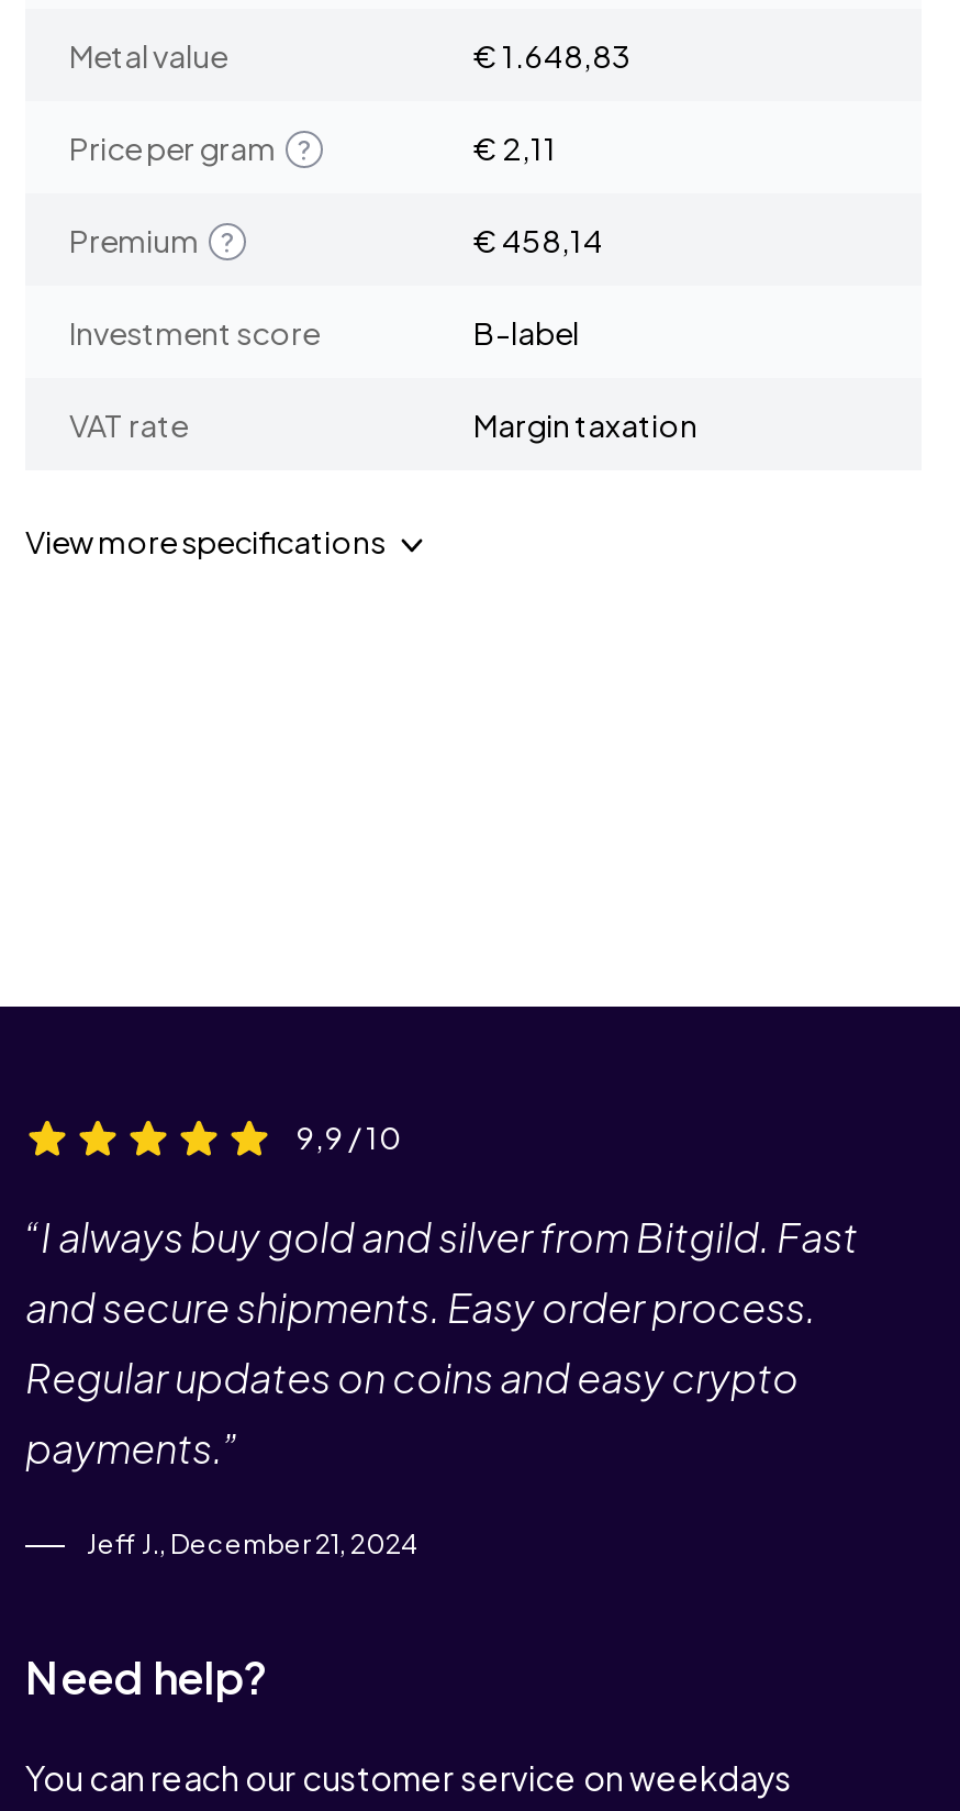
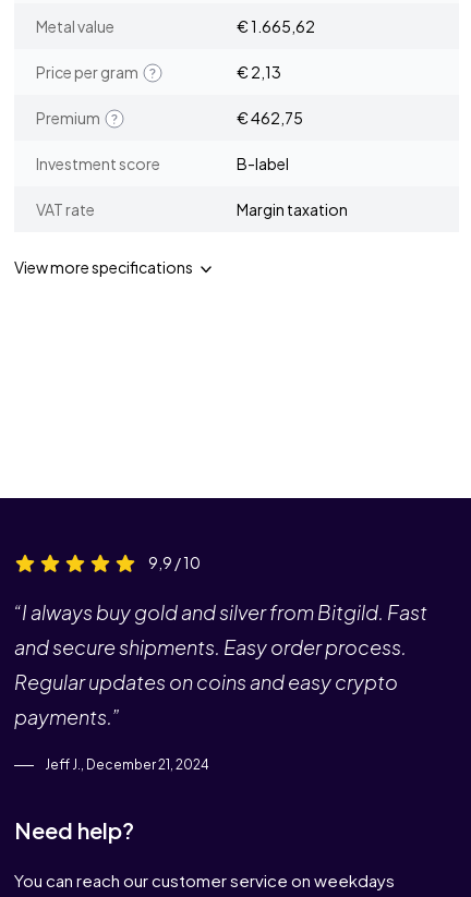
- € 1.648,83
+ € 1.665,62

- € 2,11
+ € 2,13

- € 458,14
+ € 462,75
